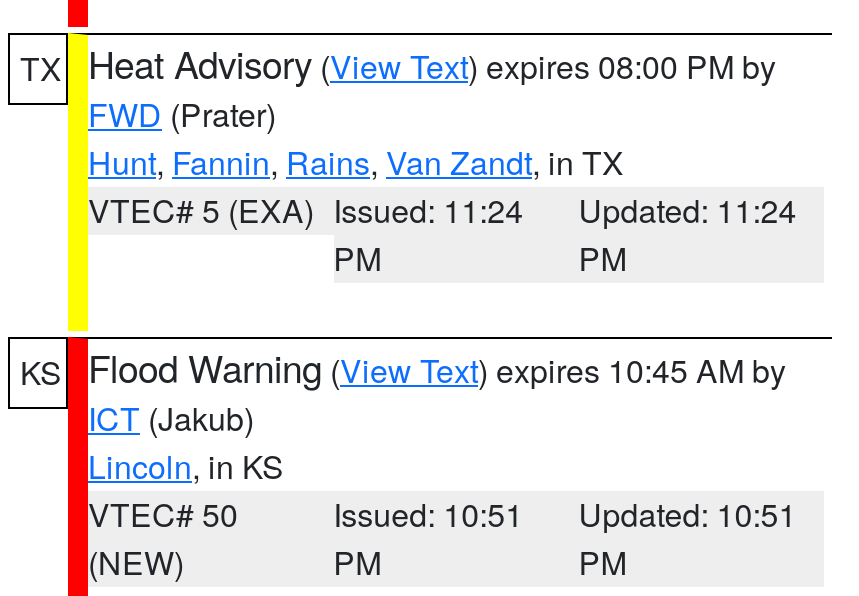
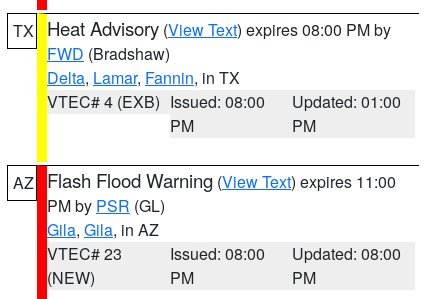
- FWD (Prater)
- Hunt, Fannin, Rains, Van Zandt, in TX
- VTEC# 5 (EXA) Issued: 11:24
+ FWD (Bradshaw)
+ Delta, Lamar, Fannin, in TX
+ VTEC# 4 (EXB) Issued: 08:00

- Updated: 11:24
+ Updated: 01:00

- KS Flood Warning (View Text) expires 10:45 AM by
- ICT (Jakub)
- Lincoln, in KS
- VTEC# 50
+ AZ Flash Flood Warning (View Text) expires 11:00
+ PM by PSR (GL)
+ Gila, Gila, in AZ
+ VTEC# 23

- Issued: 10:51
+ Issued: 08:00

- Updated: 10:51
+ Updated: 08:00
